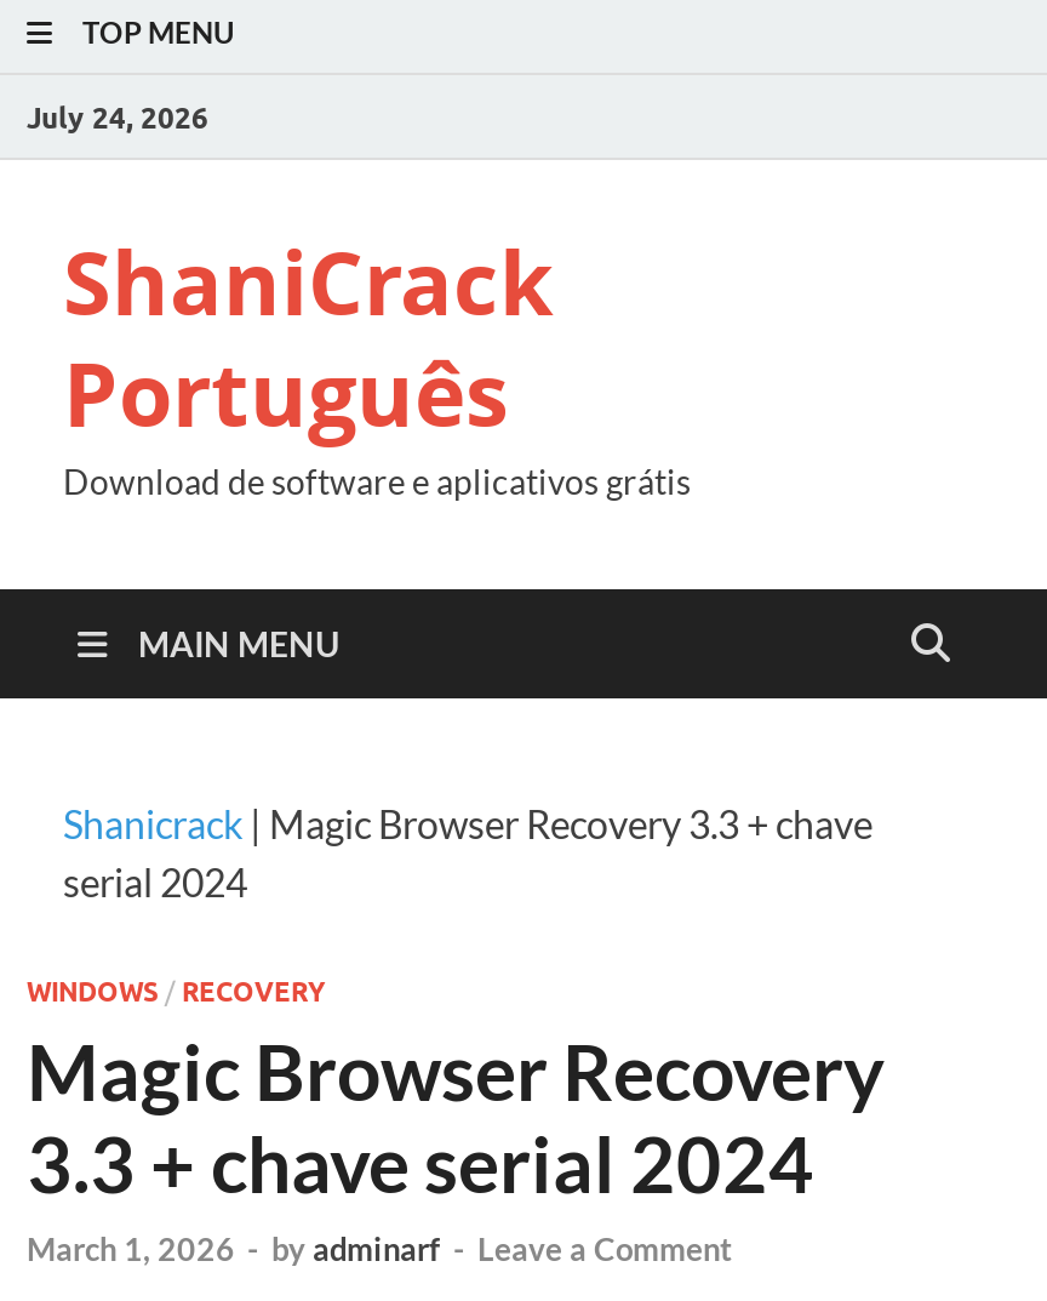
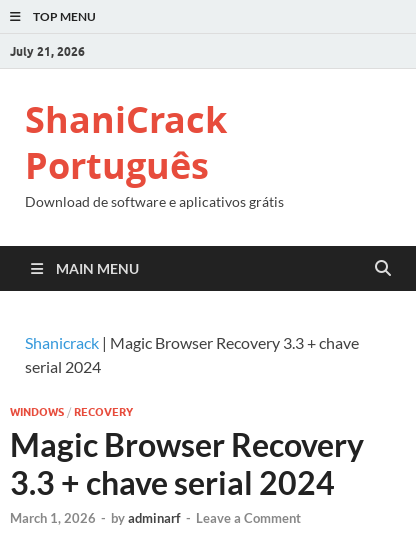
- July 24, 2026
+ July 21, 2026
